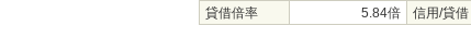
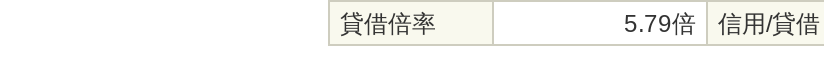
- 5.84倍 信用/貸借
+ 5.79倍 信用/貸借
